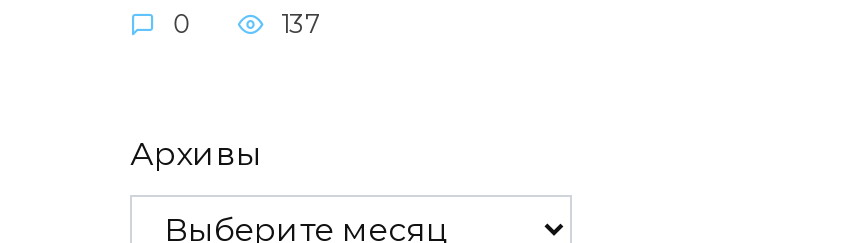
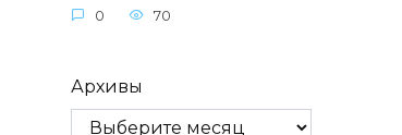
- 137
+ 70
